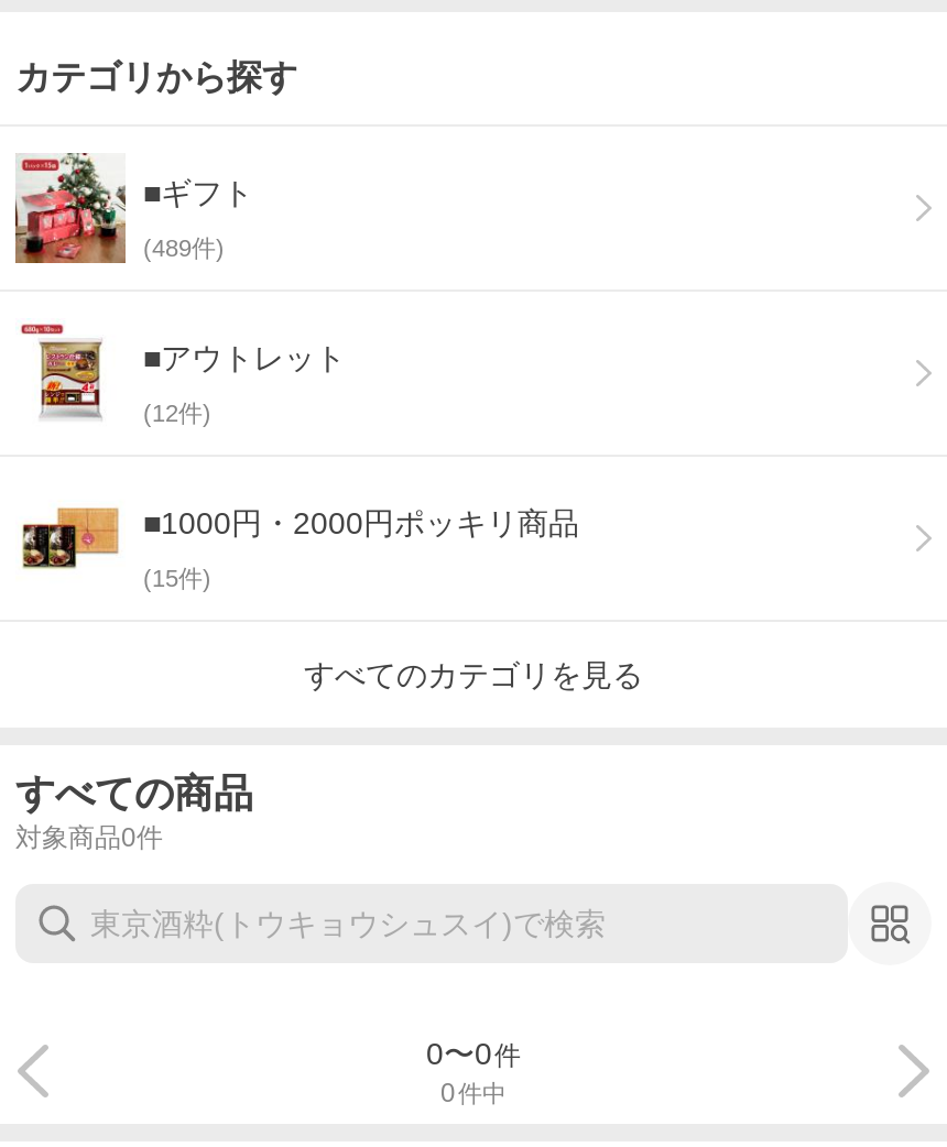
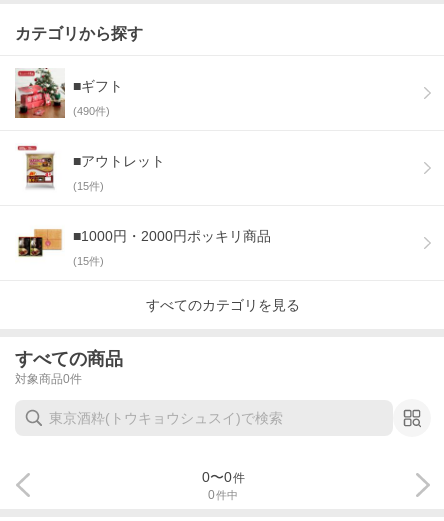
- (489件)
+ (490件)

- (12件)
+ (15件)
